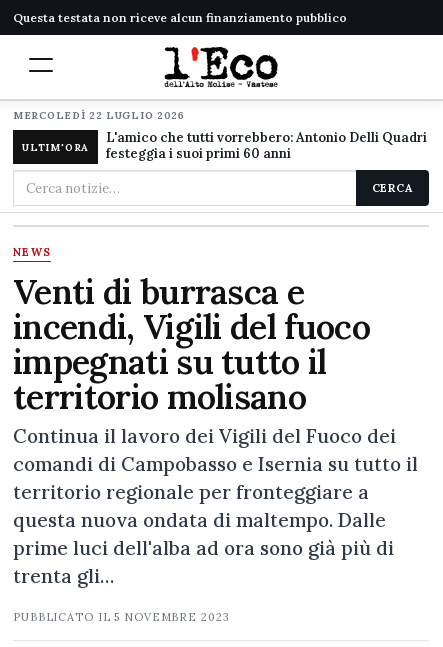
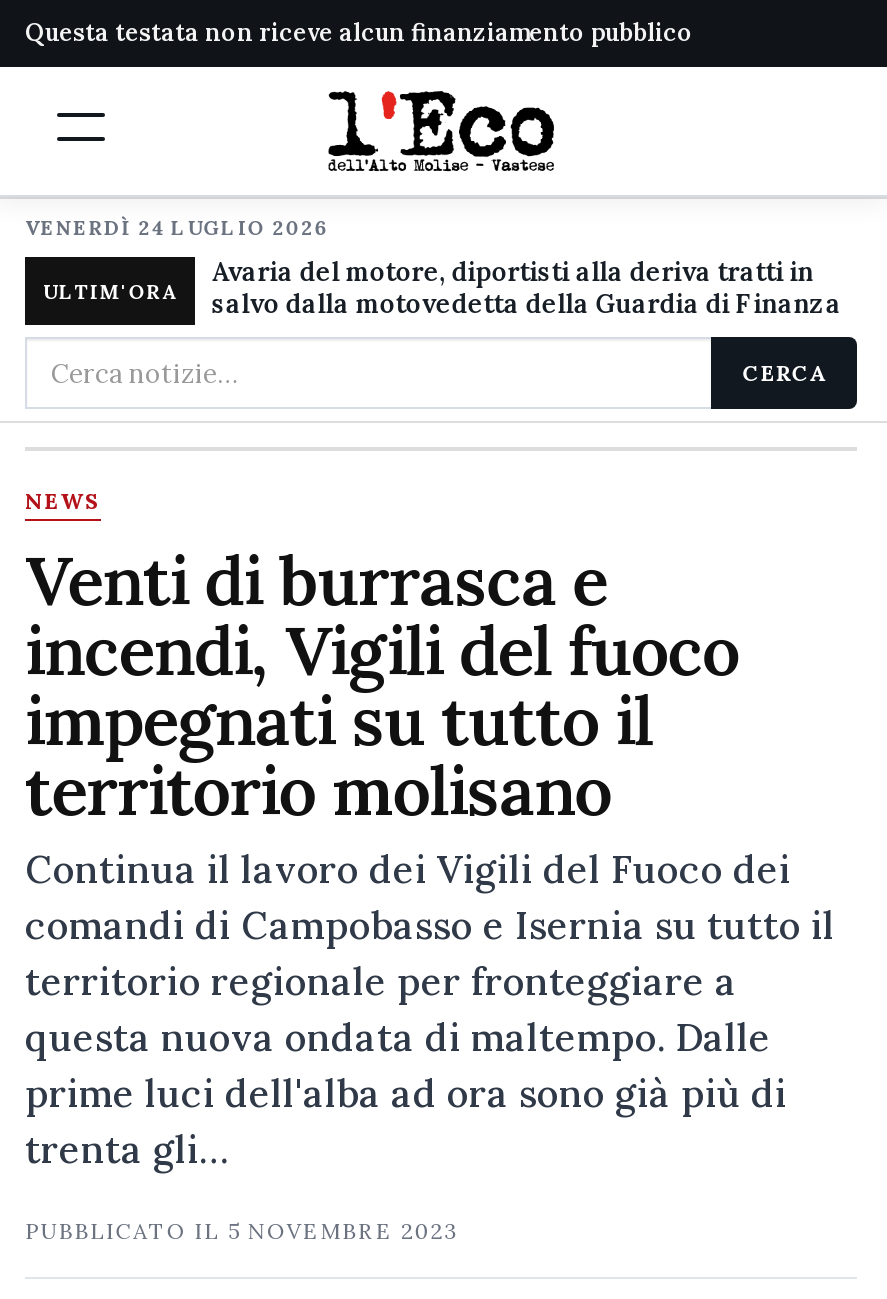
- MERCOLEDÌ 22 LUGLIO 2026
+ VENERDÌ 24 LUGLIO 2026

- L'amico che tutti vorrebbero: Antonio Delli Quadri
- festeggia i suoi primi 60 anni
+ Avaria del motore, diportisti alla deriva tratti in
+ salvo dalla motovedetta della Guardia di Finanza
